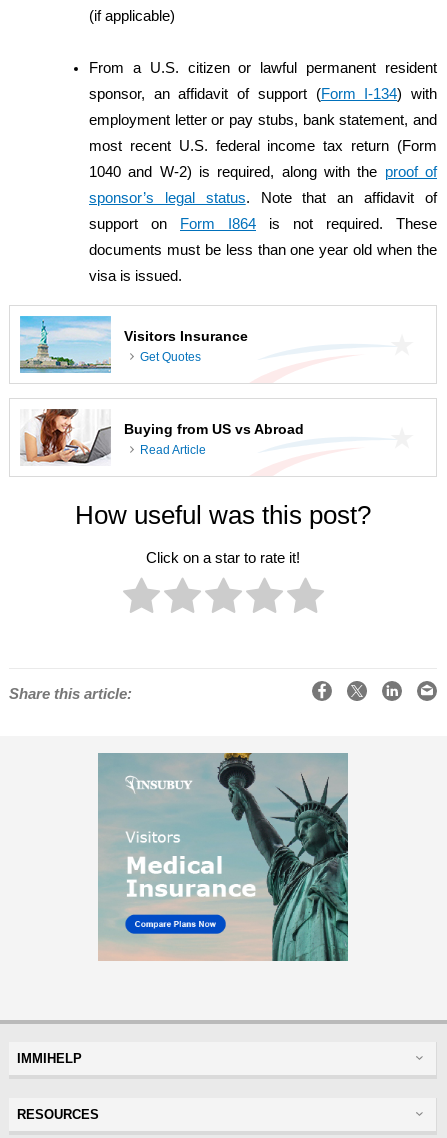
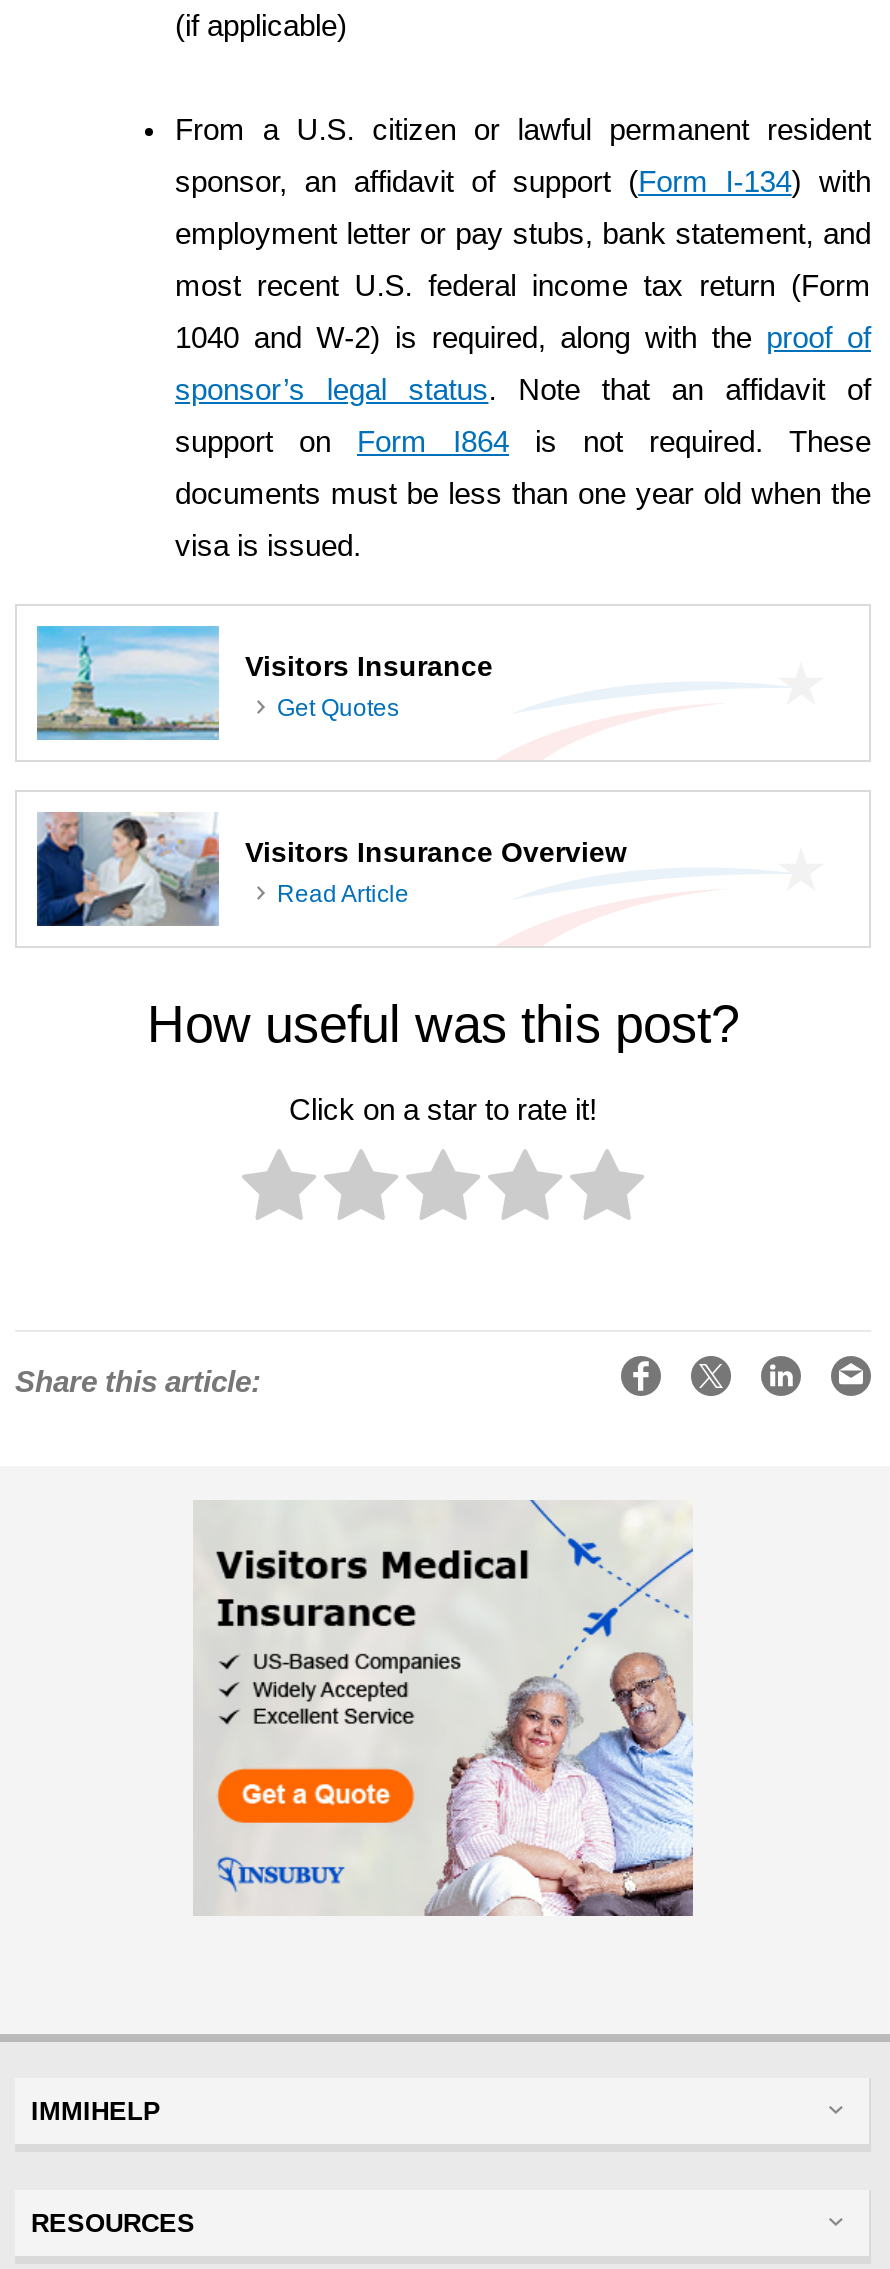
- [image]
- Buying from US vs Abroad
+ [image]
+ Visitors Insurance Overview

- [image]
+ [image]
